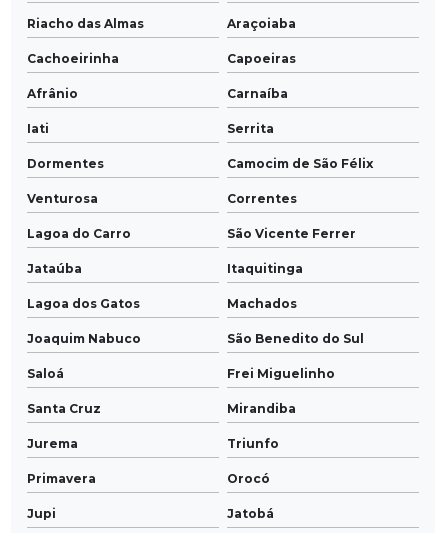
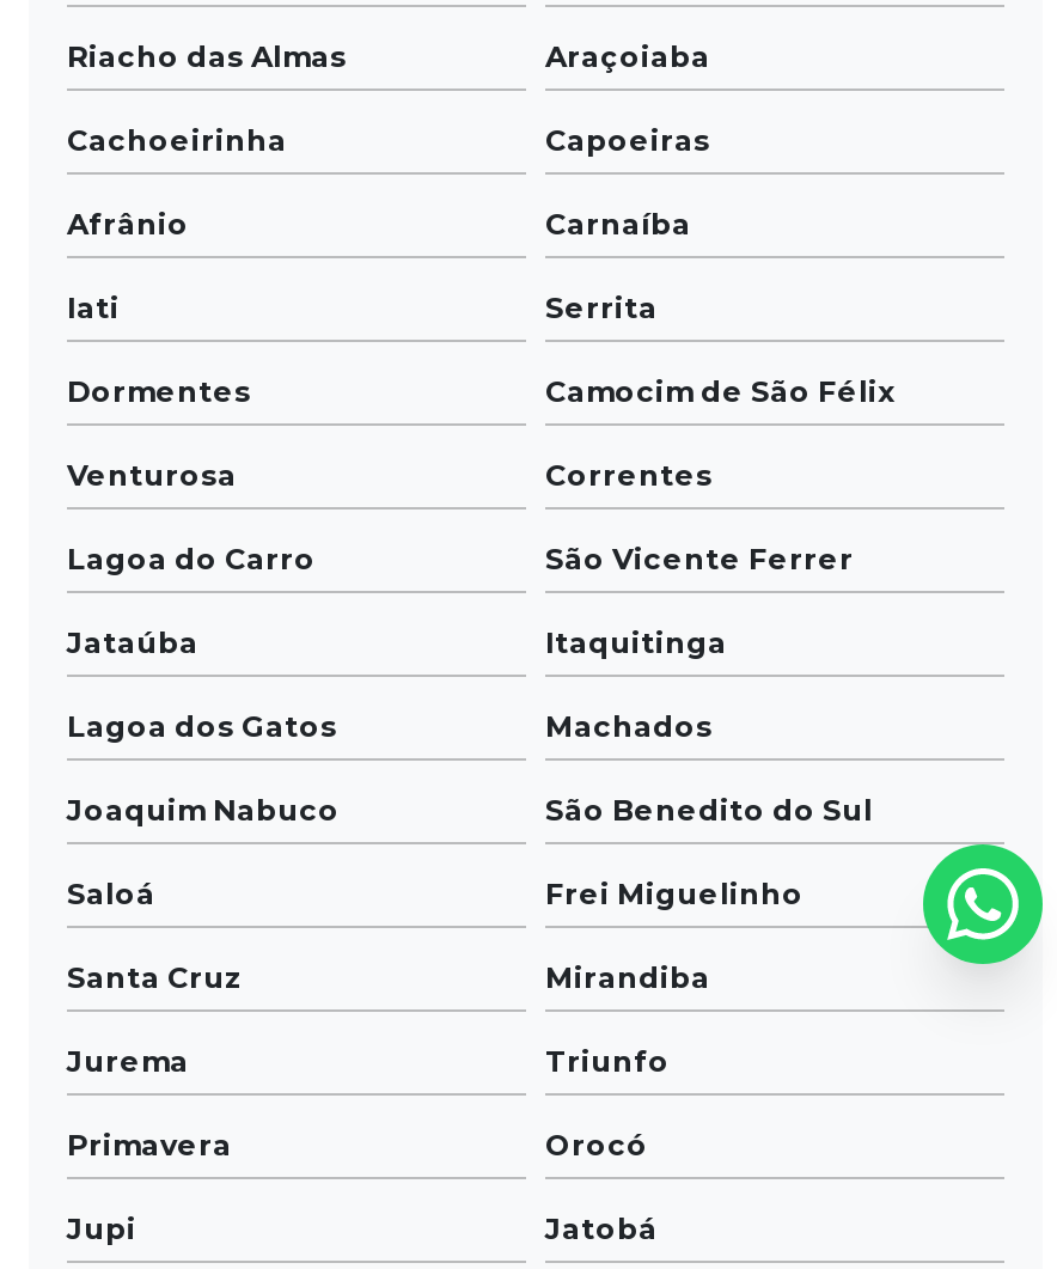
+ [image]
